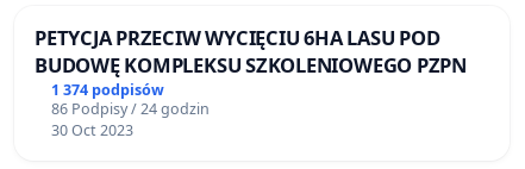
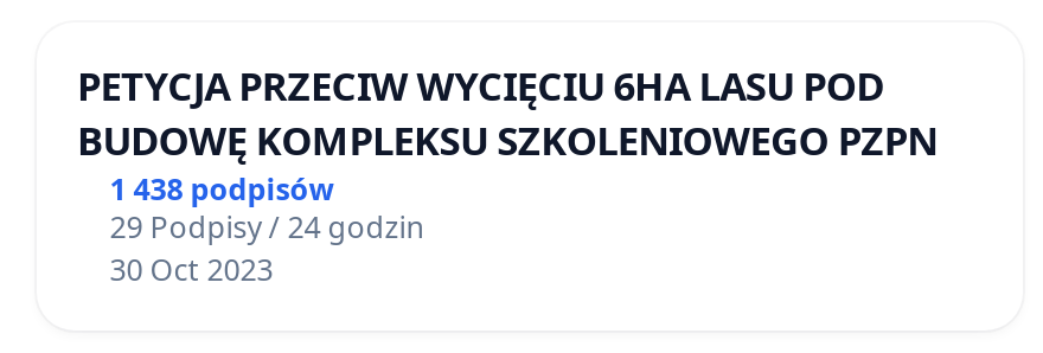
- 1 374 podpisów
+ 1 438 podpisów

- 86 Podpisy / 24 godzin
+ 29 Podpisy / 24 godzin
